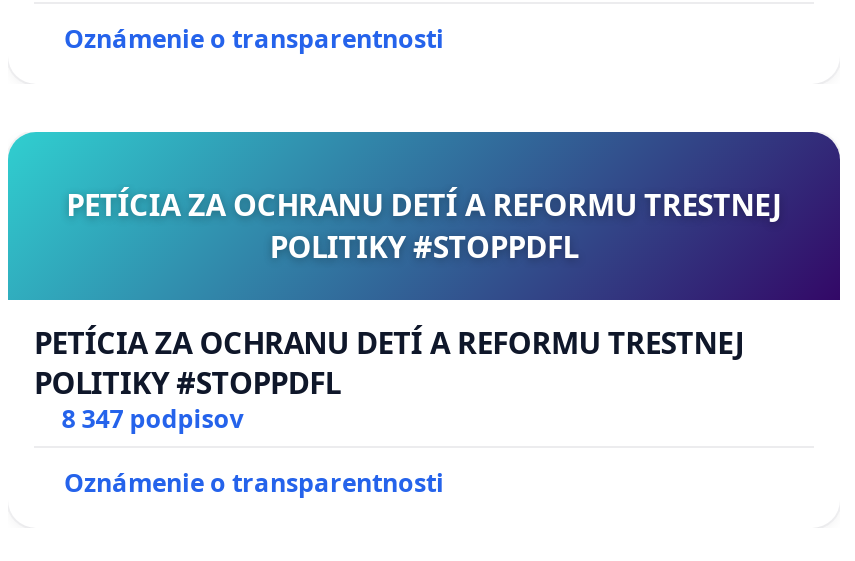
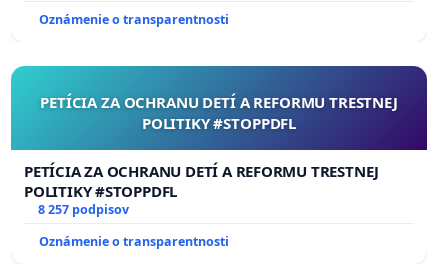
- 8 347 podpisov
+ 8 257 podpisov
